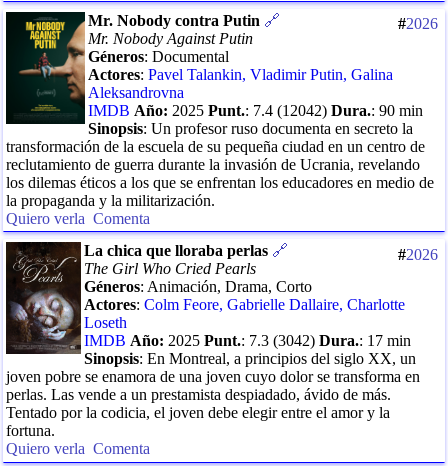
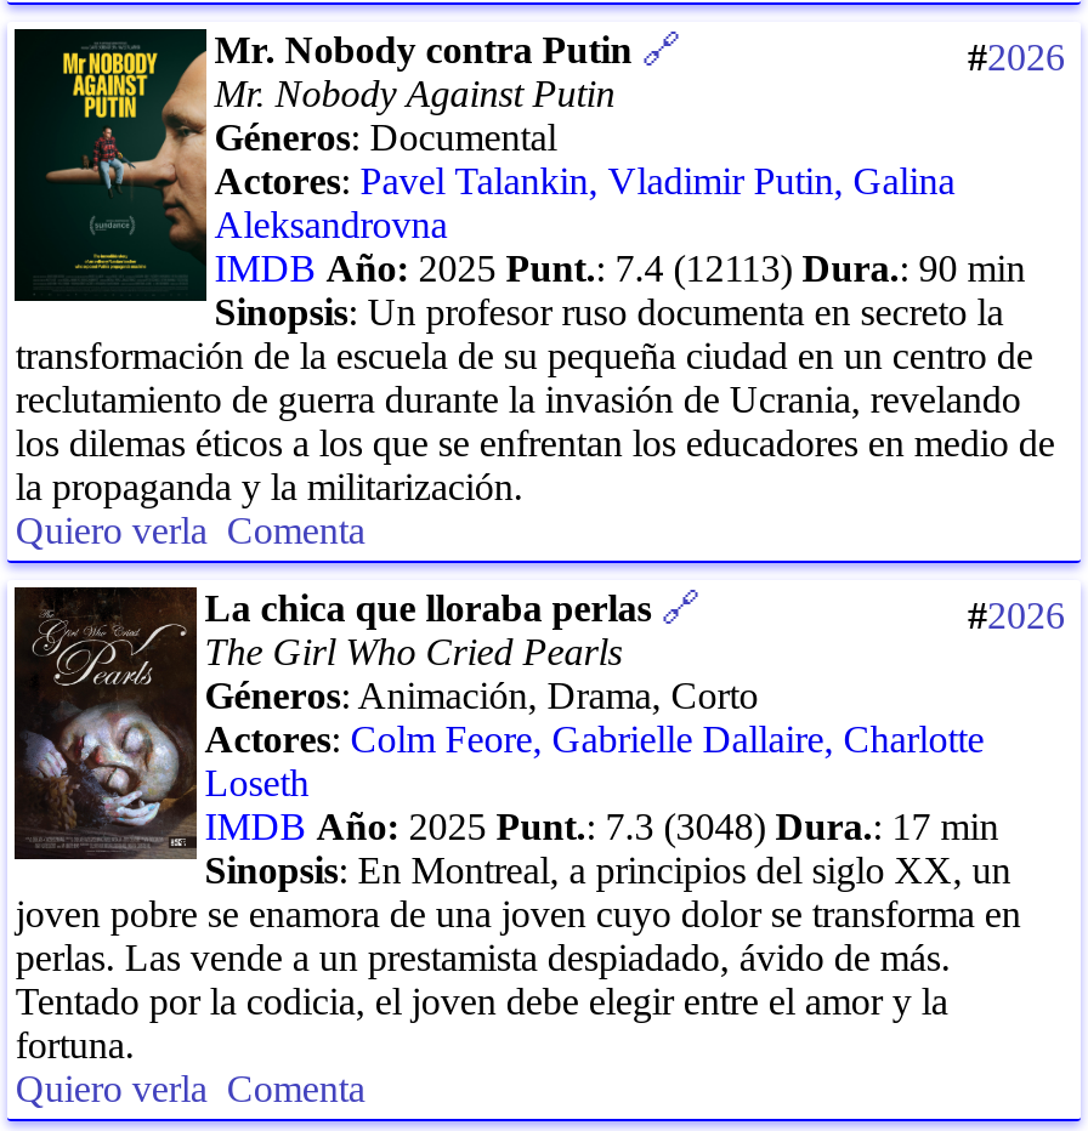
- IMDB Año: 2025 Punt.: 7.4 (12042) Dura.: 90 min
+ IMDB Año: 2025 Punt.: 7.4 (12113) Dura.: 90 min

- IMDB Año: 2025 Punt.: 7.3 (3042) Dura.: 17 min
+ IMDB Año: 2025 Punt.: 7.3 (3048) Dura.: 17 min
